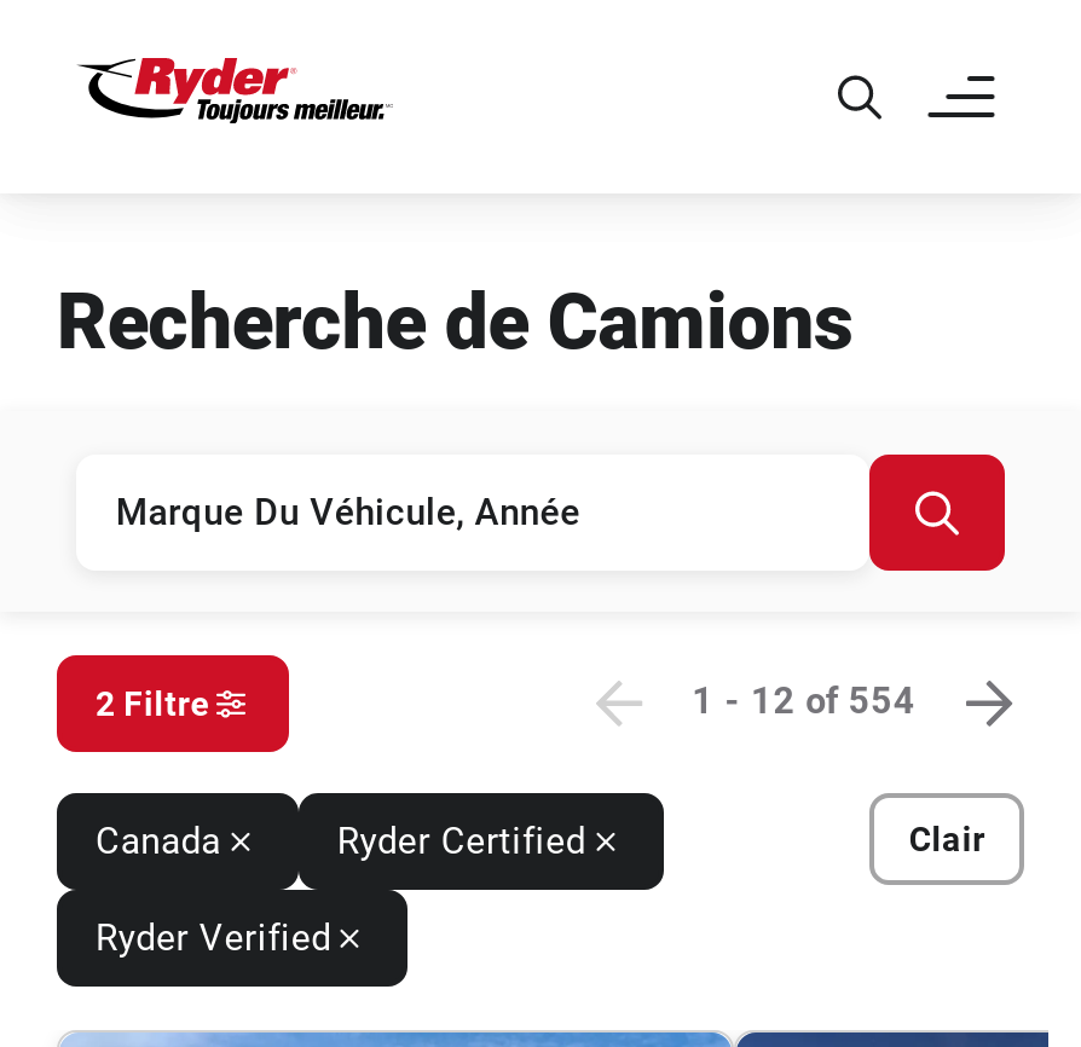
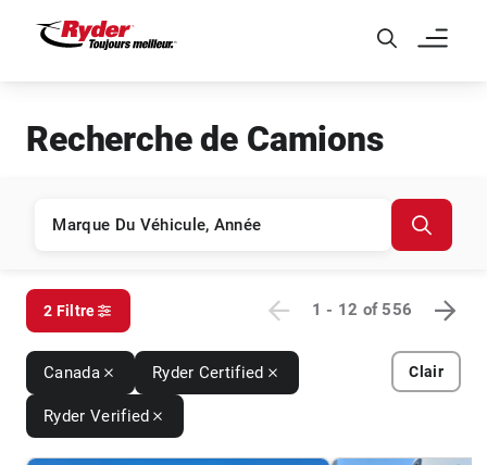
- 1 - 12 of 554
+ 1 - 12 of 556
